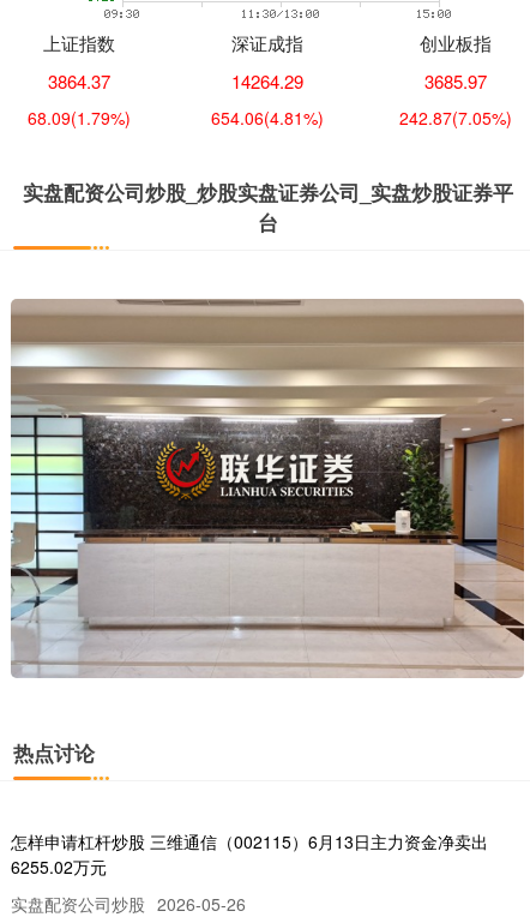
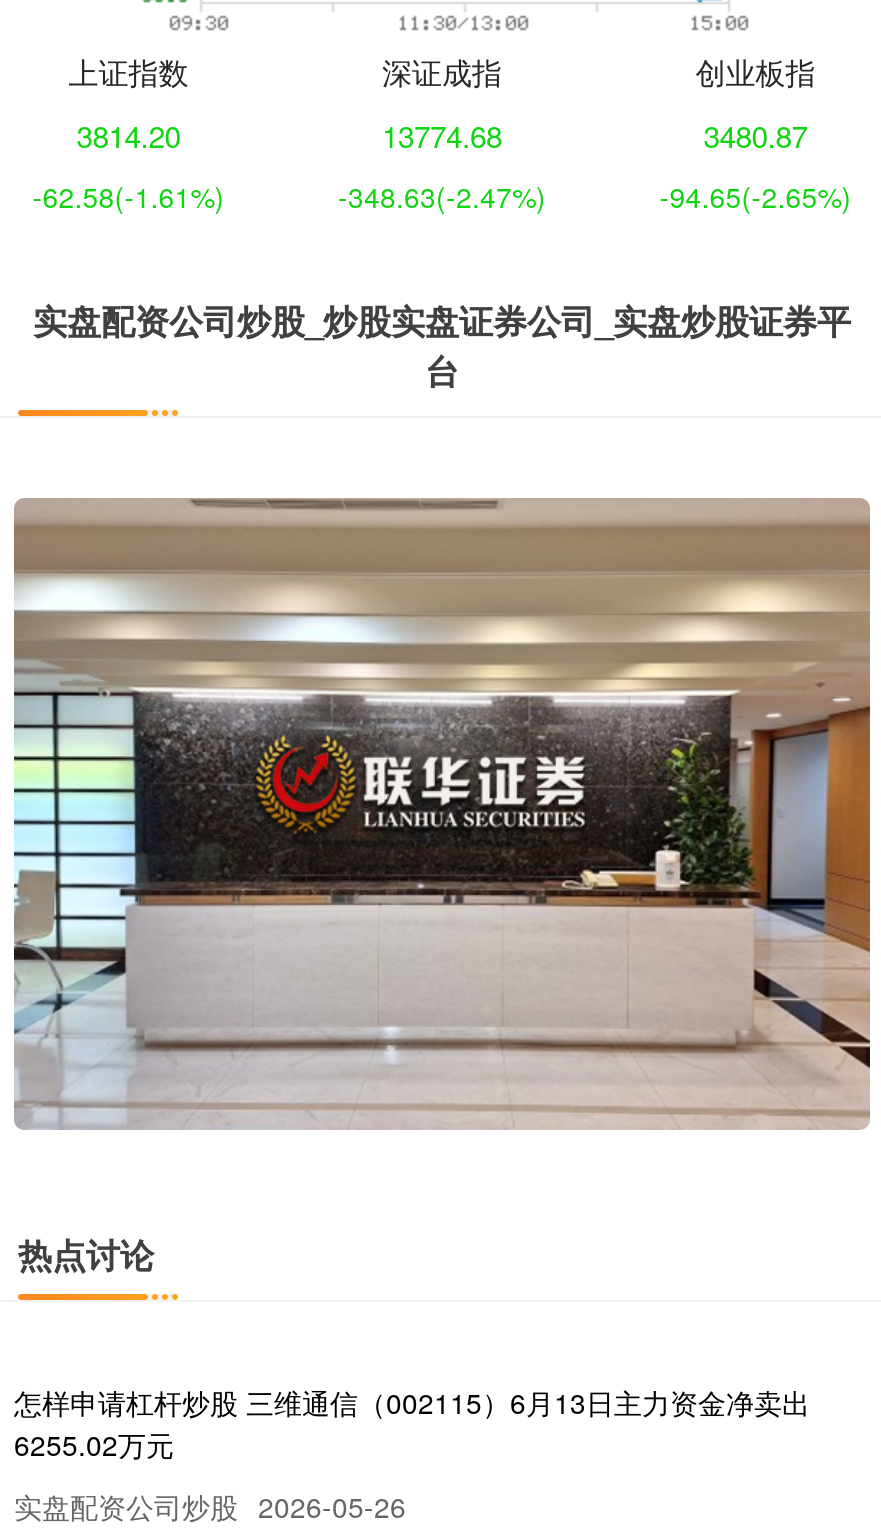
- 3864.37
+ 3814.20

- 14264.29
+ 13774.68

- 3685.97
+ 3480.87

- 68.09(1.79%)
+ -62.58(-1.61%)

- 654.06(4.81%)
+ -348.63(-2.47%)

- 242.87(7.05%)
+ -94.65(-2.65%)
